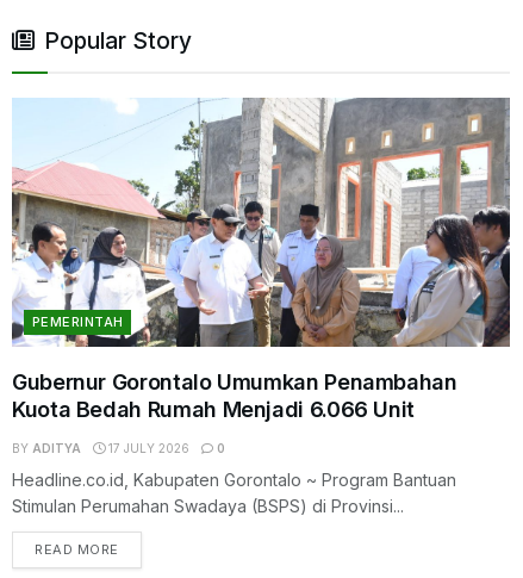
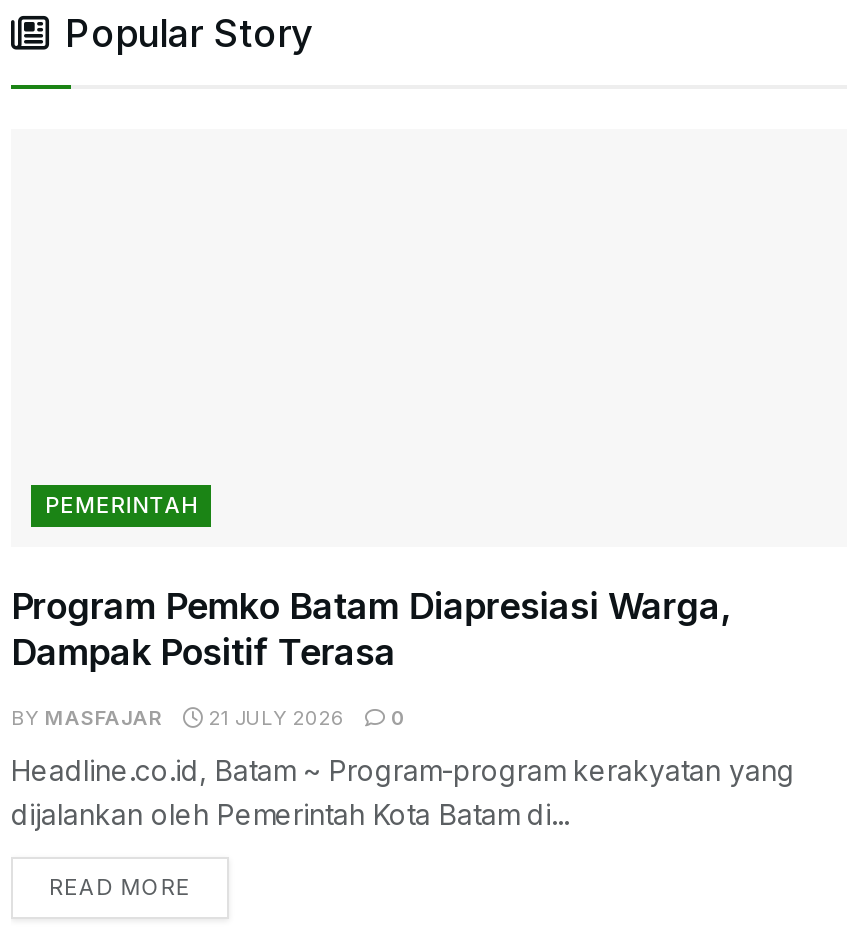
- [image]

- Gubernur Gorontalo Umumkan Penambahan
- Kuota Bedah Rumah Menjadi 6.066 Unit
+ Program Pemko Batam Diapresiasi Warga,
+ Dampak Positif Terasa

- BY ADITYA
- 17 JULY 2026
+ BY MASFAJAR
+ 21 JULY 2026

- Headline.co.id, Kabupaten Gorontalo ~ Program Bantuan
- Stimulan Perumahan Swadaya (BSPS) di Provinsi...
+ Headline.co.id, Batam ~ Program-program kerakyatan yang
+ dijalankan oleh Pemerintah Kota Batam di...
